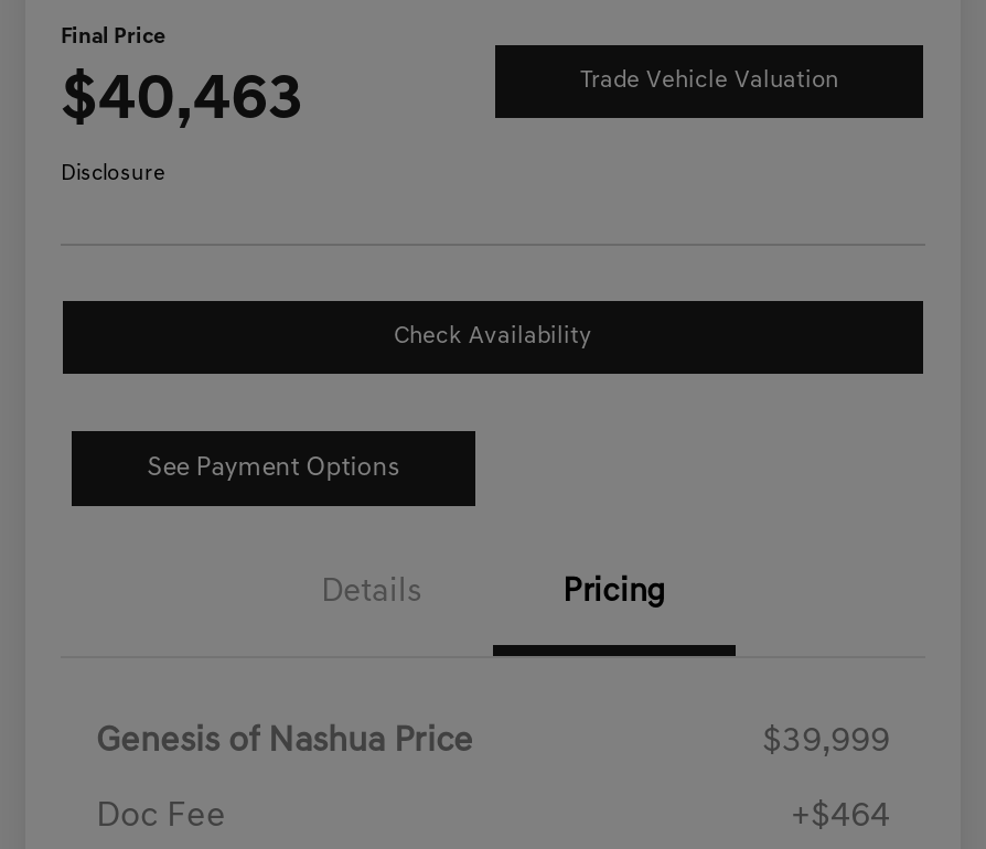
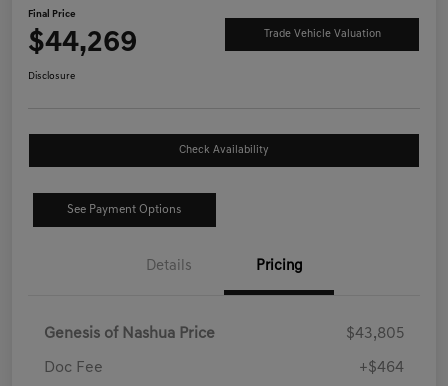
- $40,463
+ $44,269

- $39,999
+ $43,805
